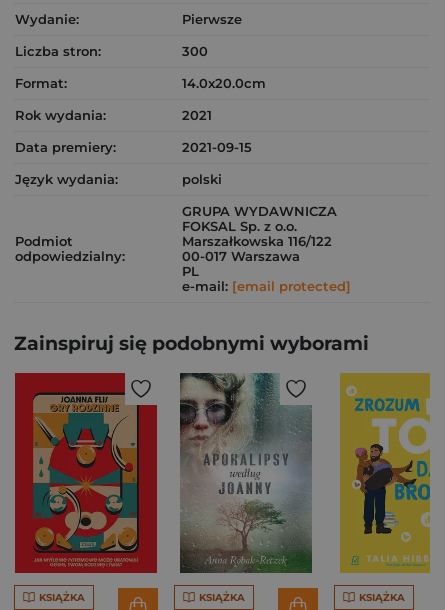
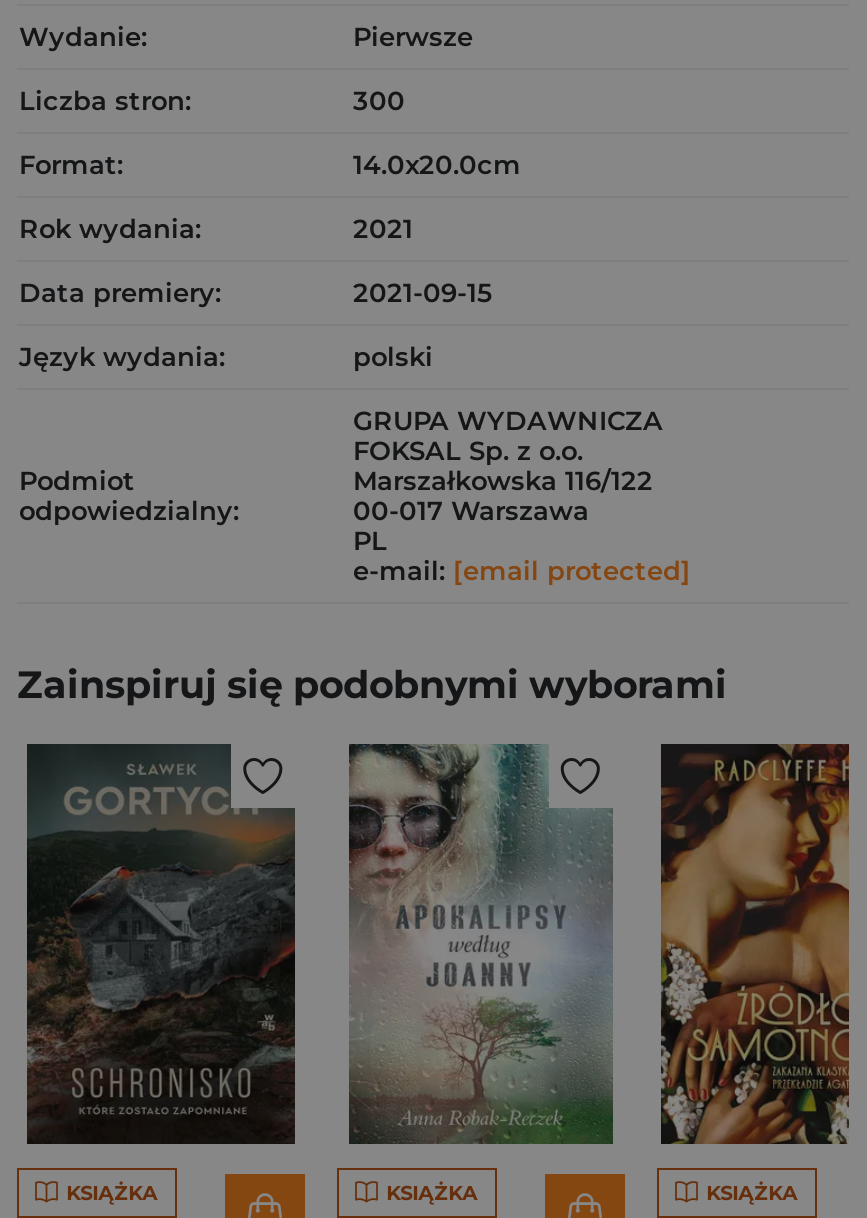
- [image]
+ [image]

- [image]
+ [image]
